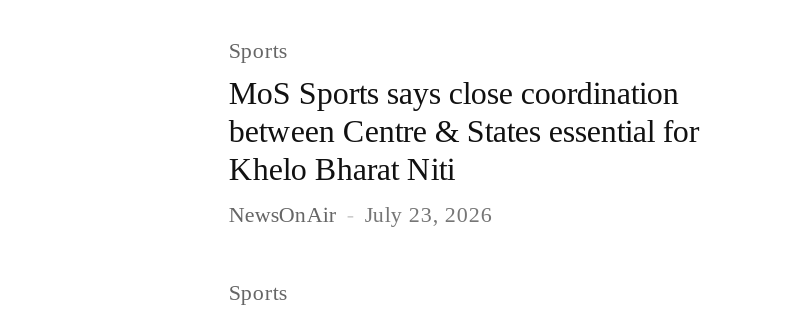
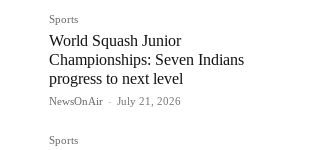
- MoS Sports says close coordination
- between Centre & States essential for
- Khelo Bharat Niti
+ World Squash Junior
+ Championships: Seven Indians
+ progress to next level

- NewsOnAir - July 23, 2026
+ NewsOnAir - July 21, 2026
